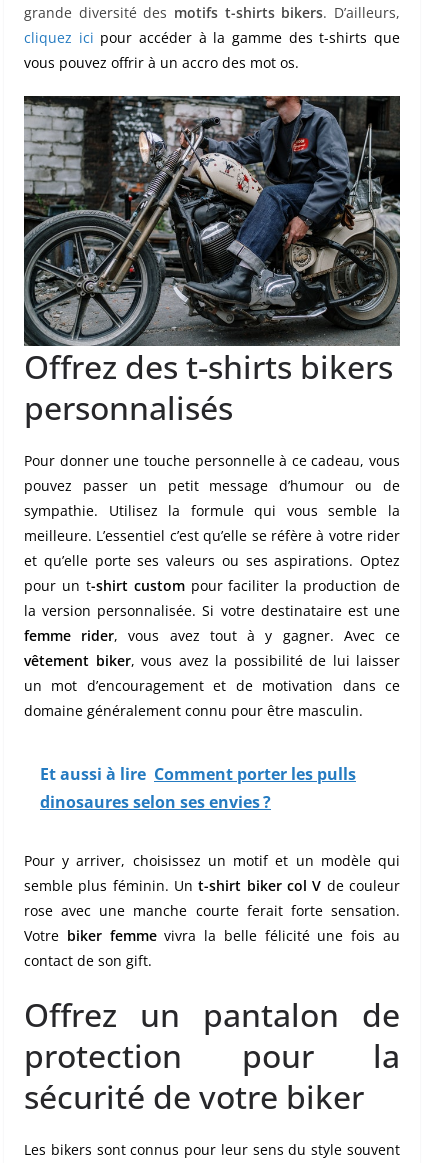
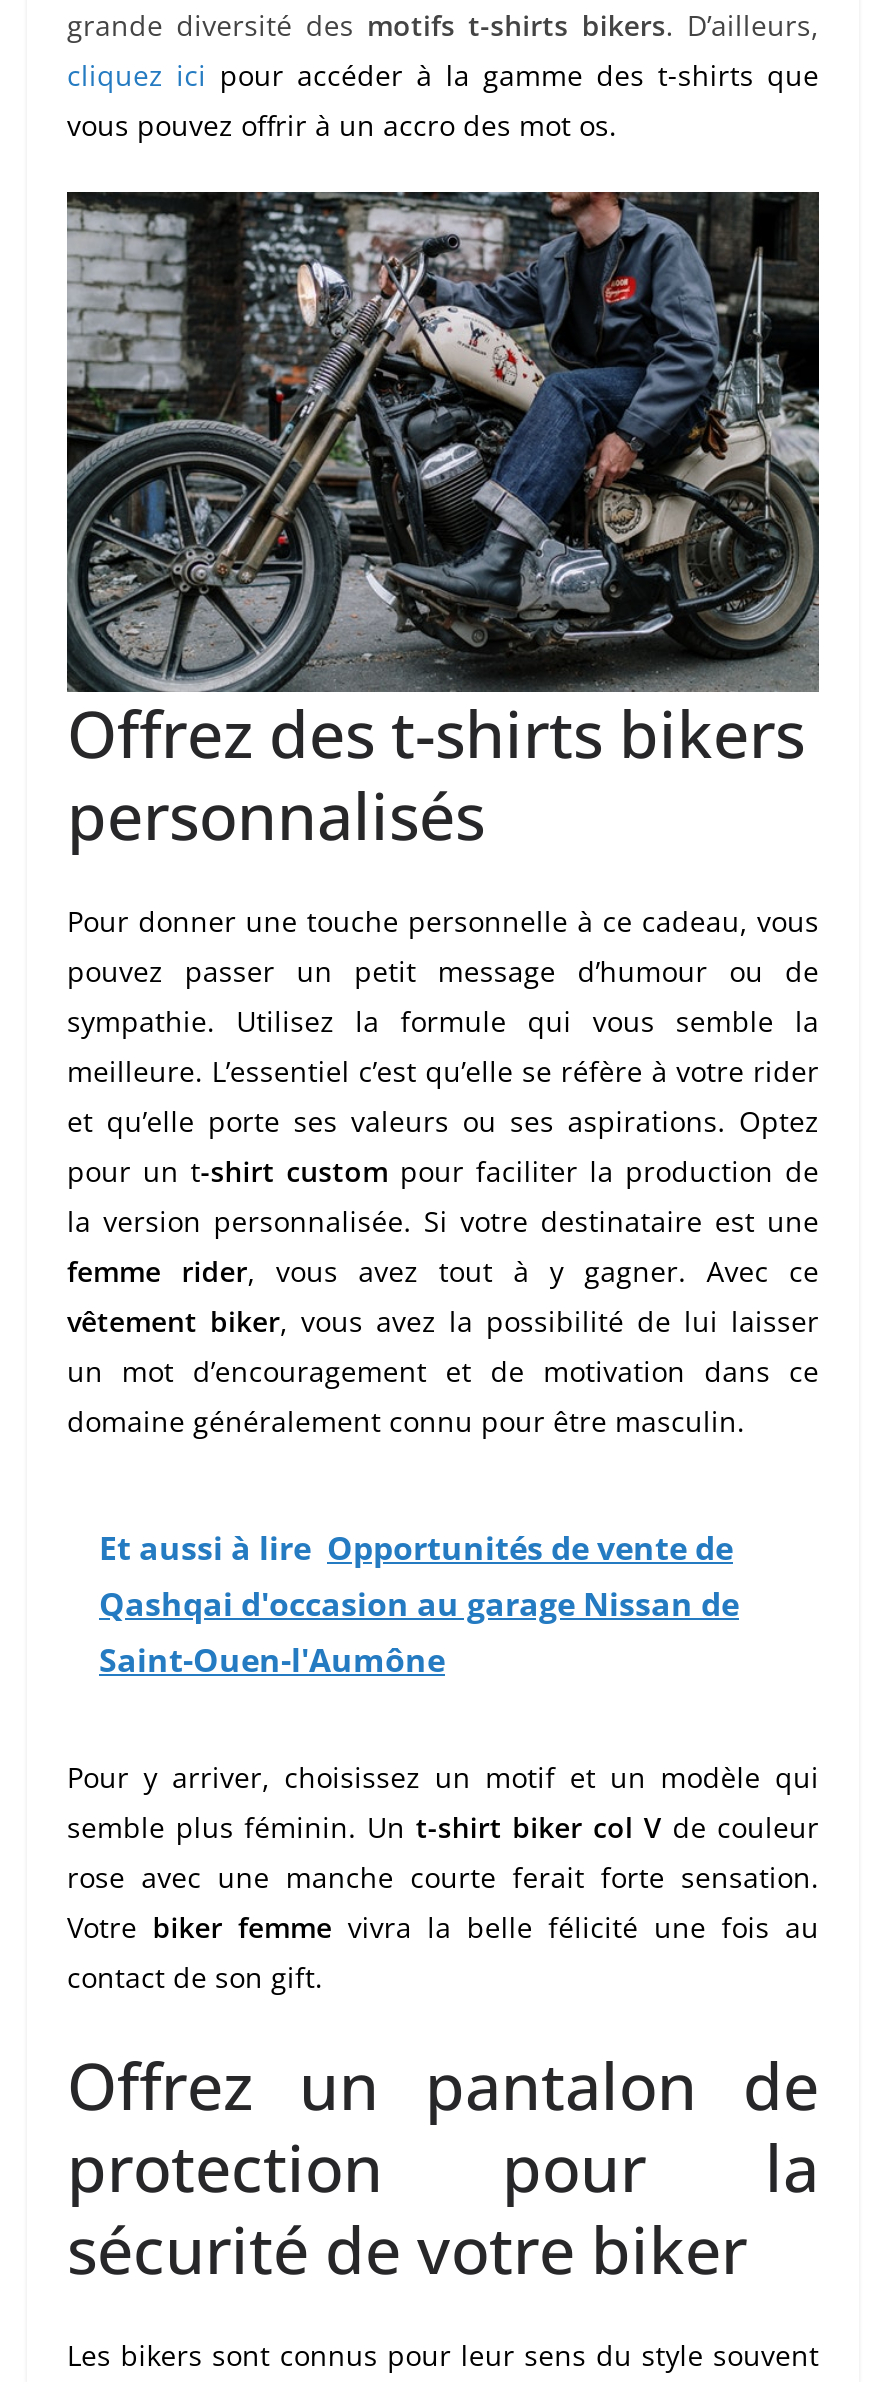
- Et aussi à lire Comment porter les pulls
- dinosaures selon ses envies ?
+ Et aussi à lire Opportunités de vente de
+ Qashqai d'occasion au garage Nissan de
+ Saint-Ouen-l'Aumône
